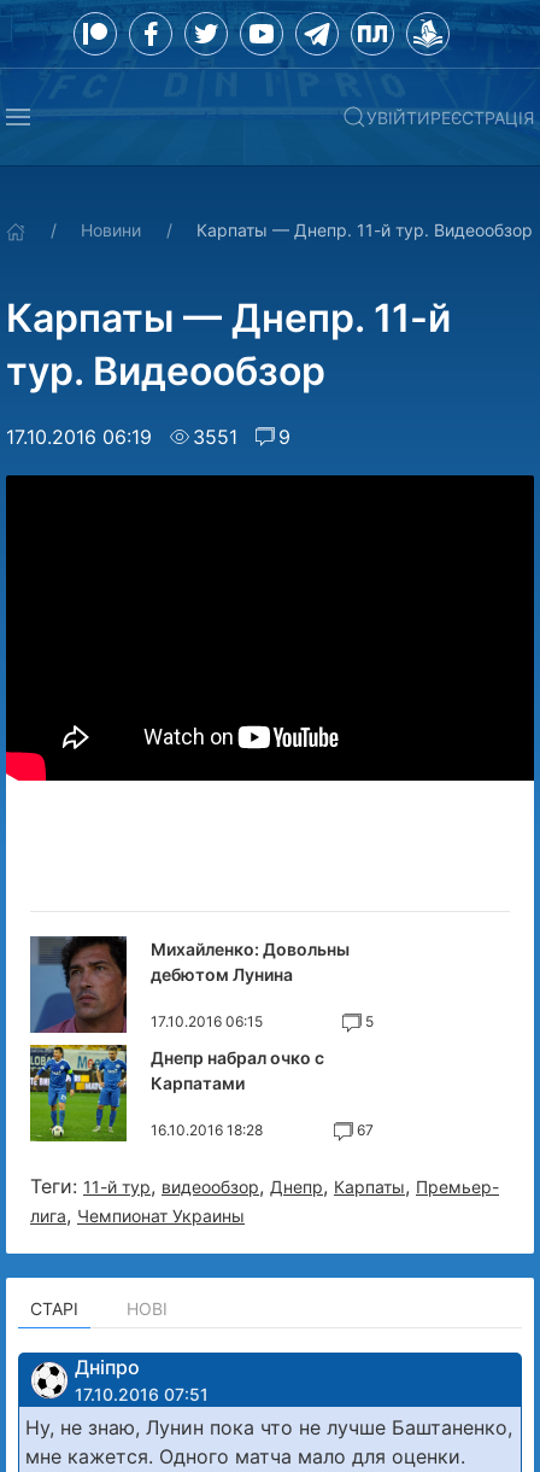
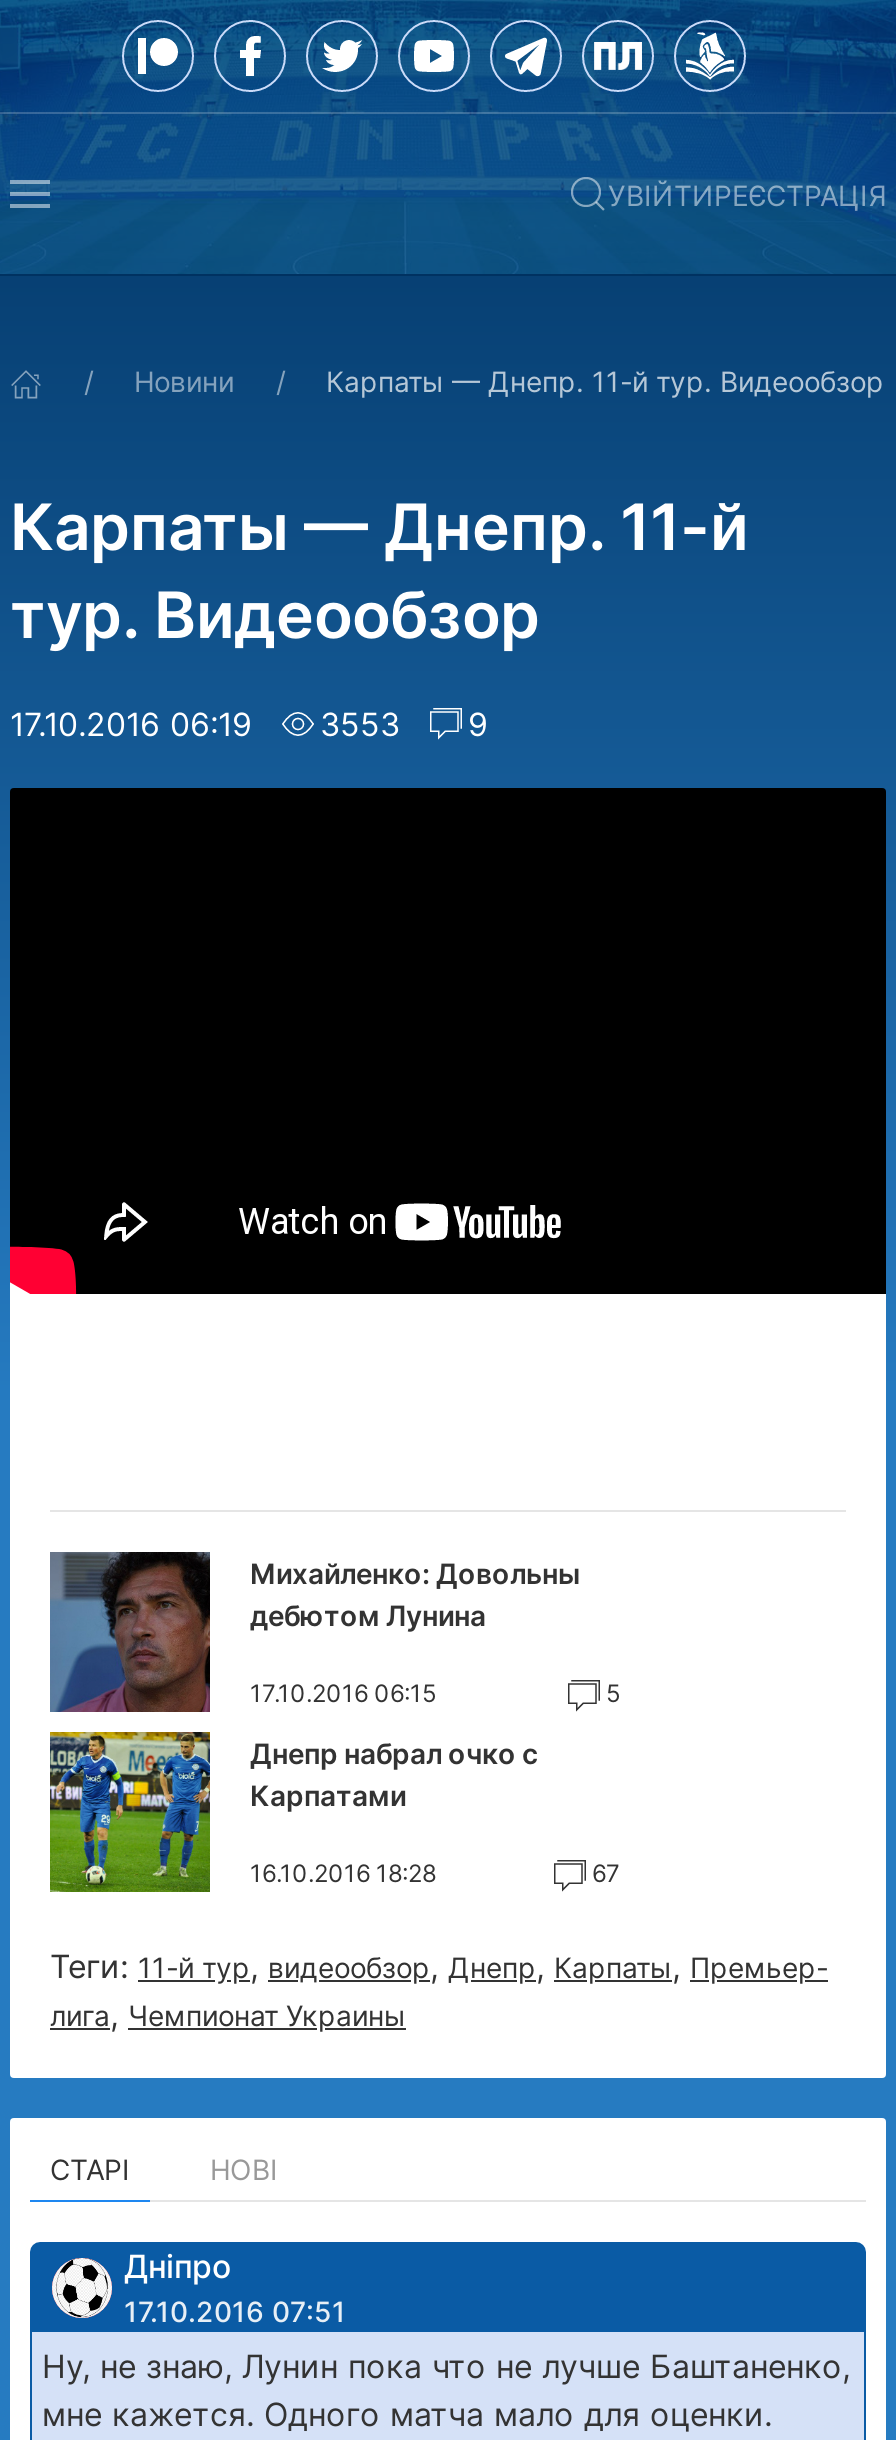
- 17.10.2016 06:19 3551 9
+ 17.10.2016 06:19 3553 9
